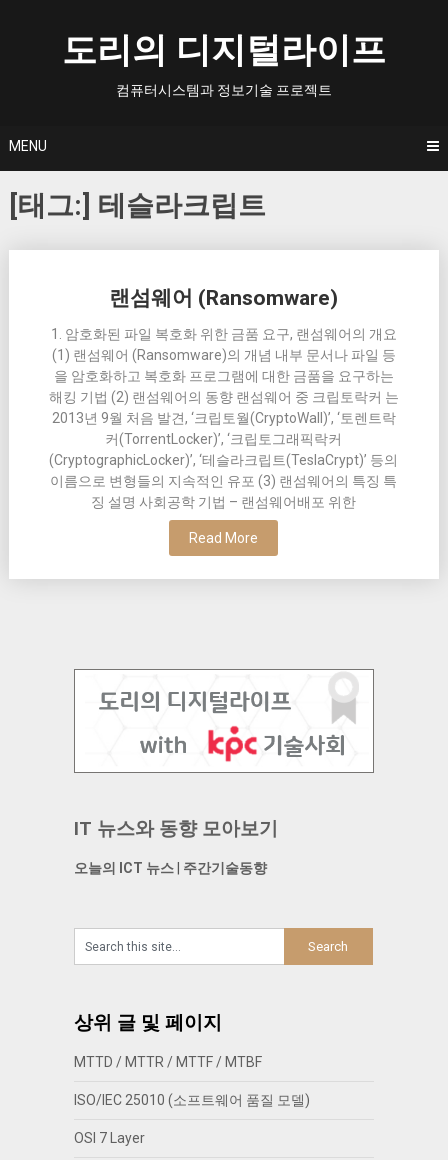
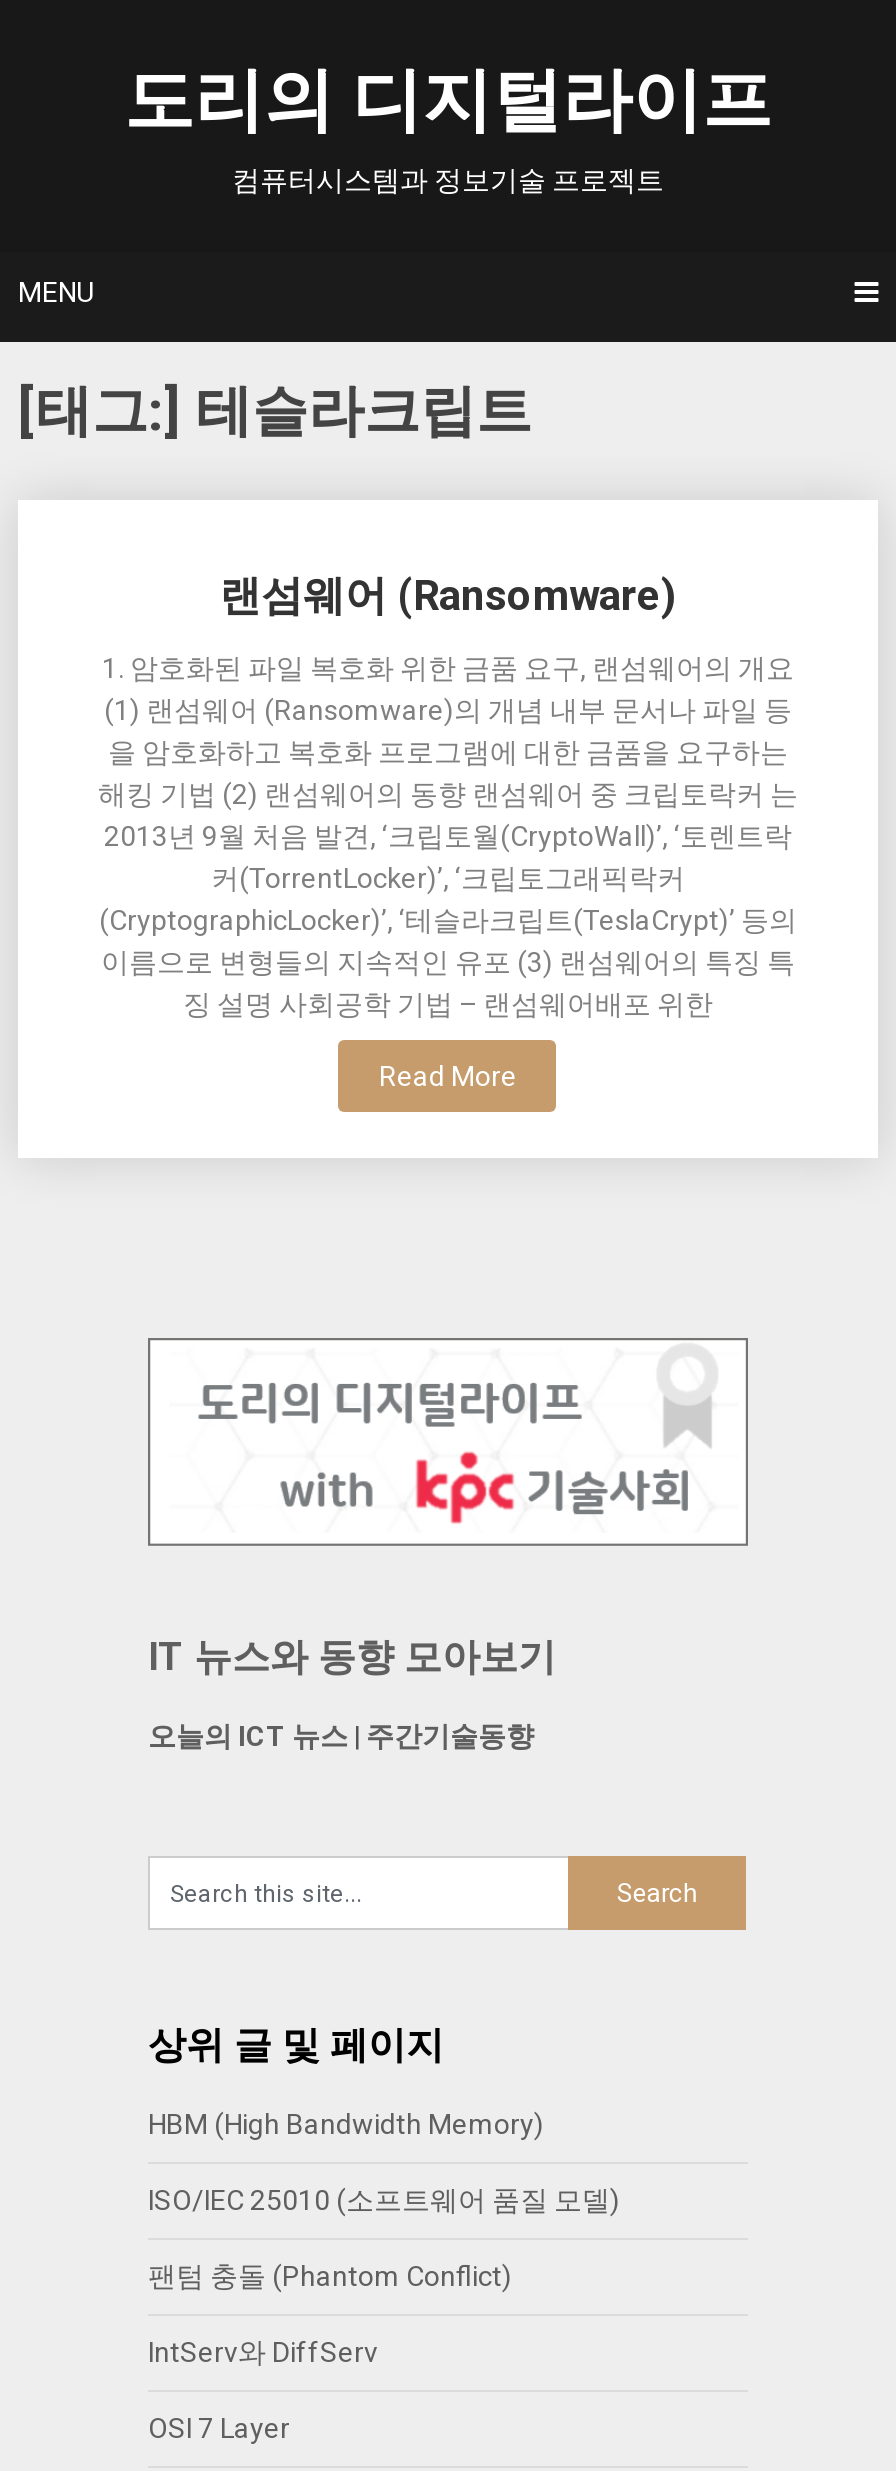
- MTTD / MTTR / MTTF / MTBF
+ HBM (High Bandwidth Memory)

+ 팬텀 충돌 (Phantom Conflict)
+ IntServ와 DiffServ
